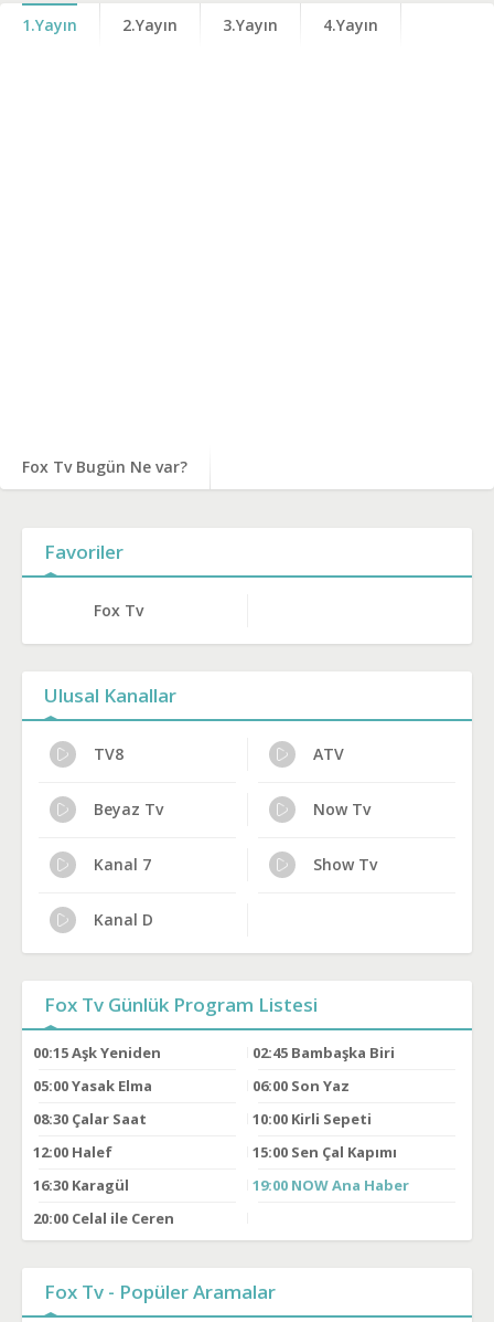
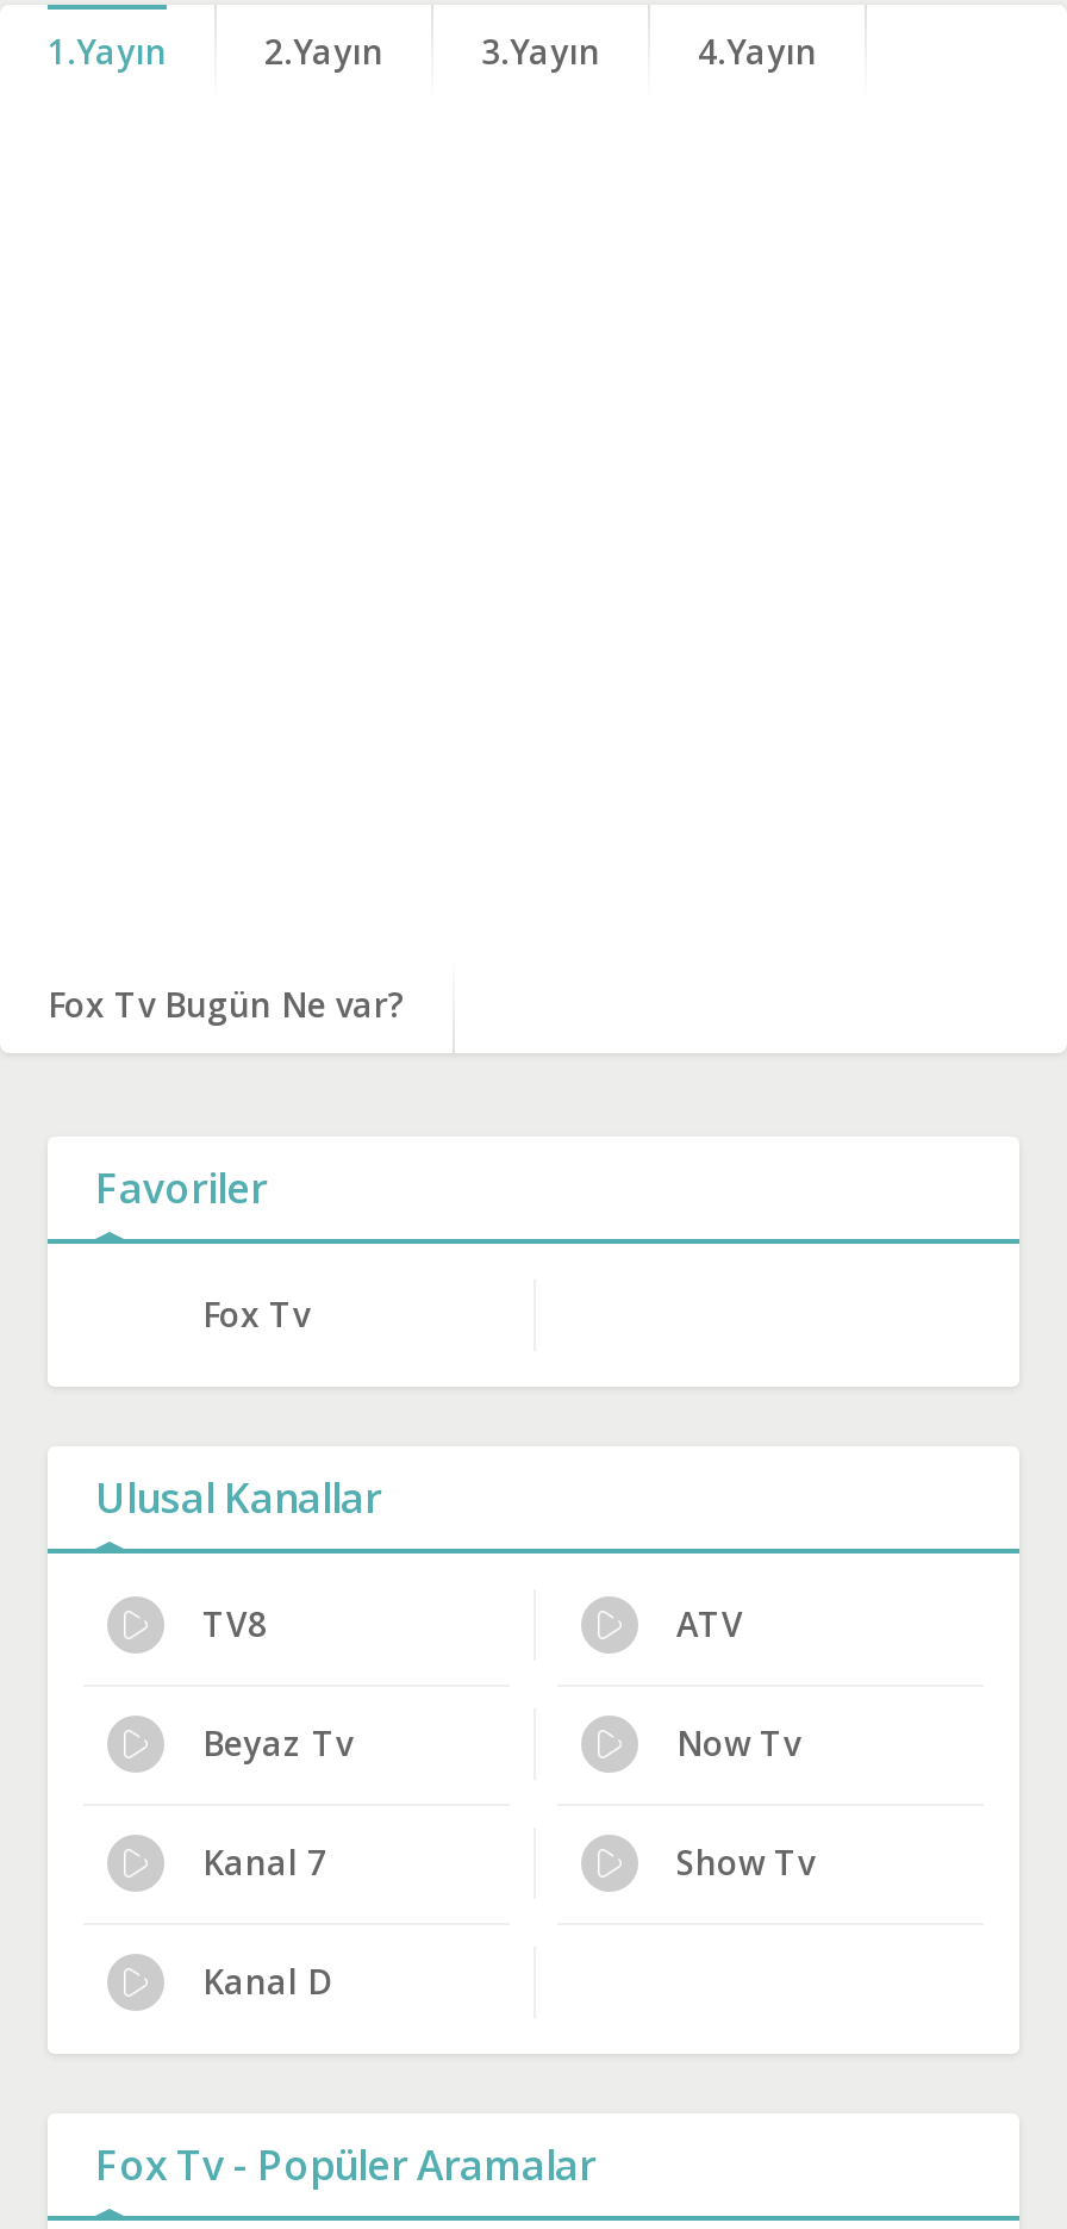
- Fox Tv Günlük Program Listesi
- 00:15Aşk Yeniden
- 02:45 Bambaşka Biri
- 05:00Yasak Elma
- 06:00 Son Yaz
- 08:30 Çalar Saat
- 10:00 Kirli Sepeti
- 12:00 Halef
- 15:00 Sen Çal Kapımı
- 16:30 Karagül
- 19:00 NOW Ana Haber
- 20:00 Celal ile Ceren
